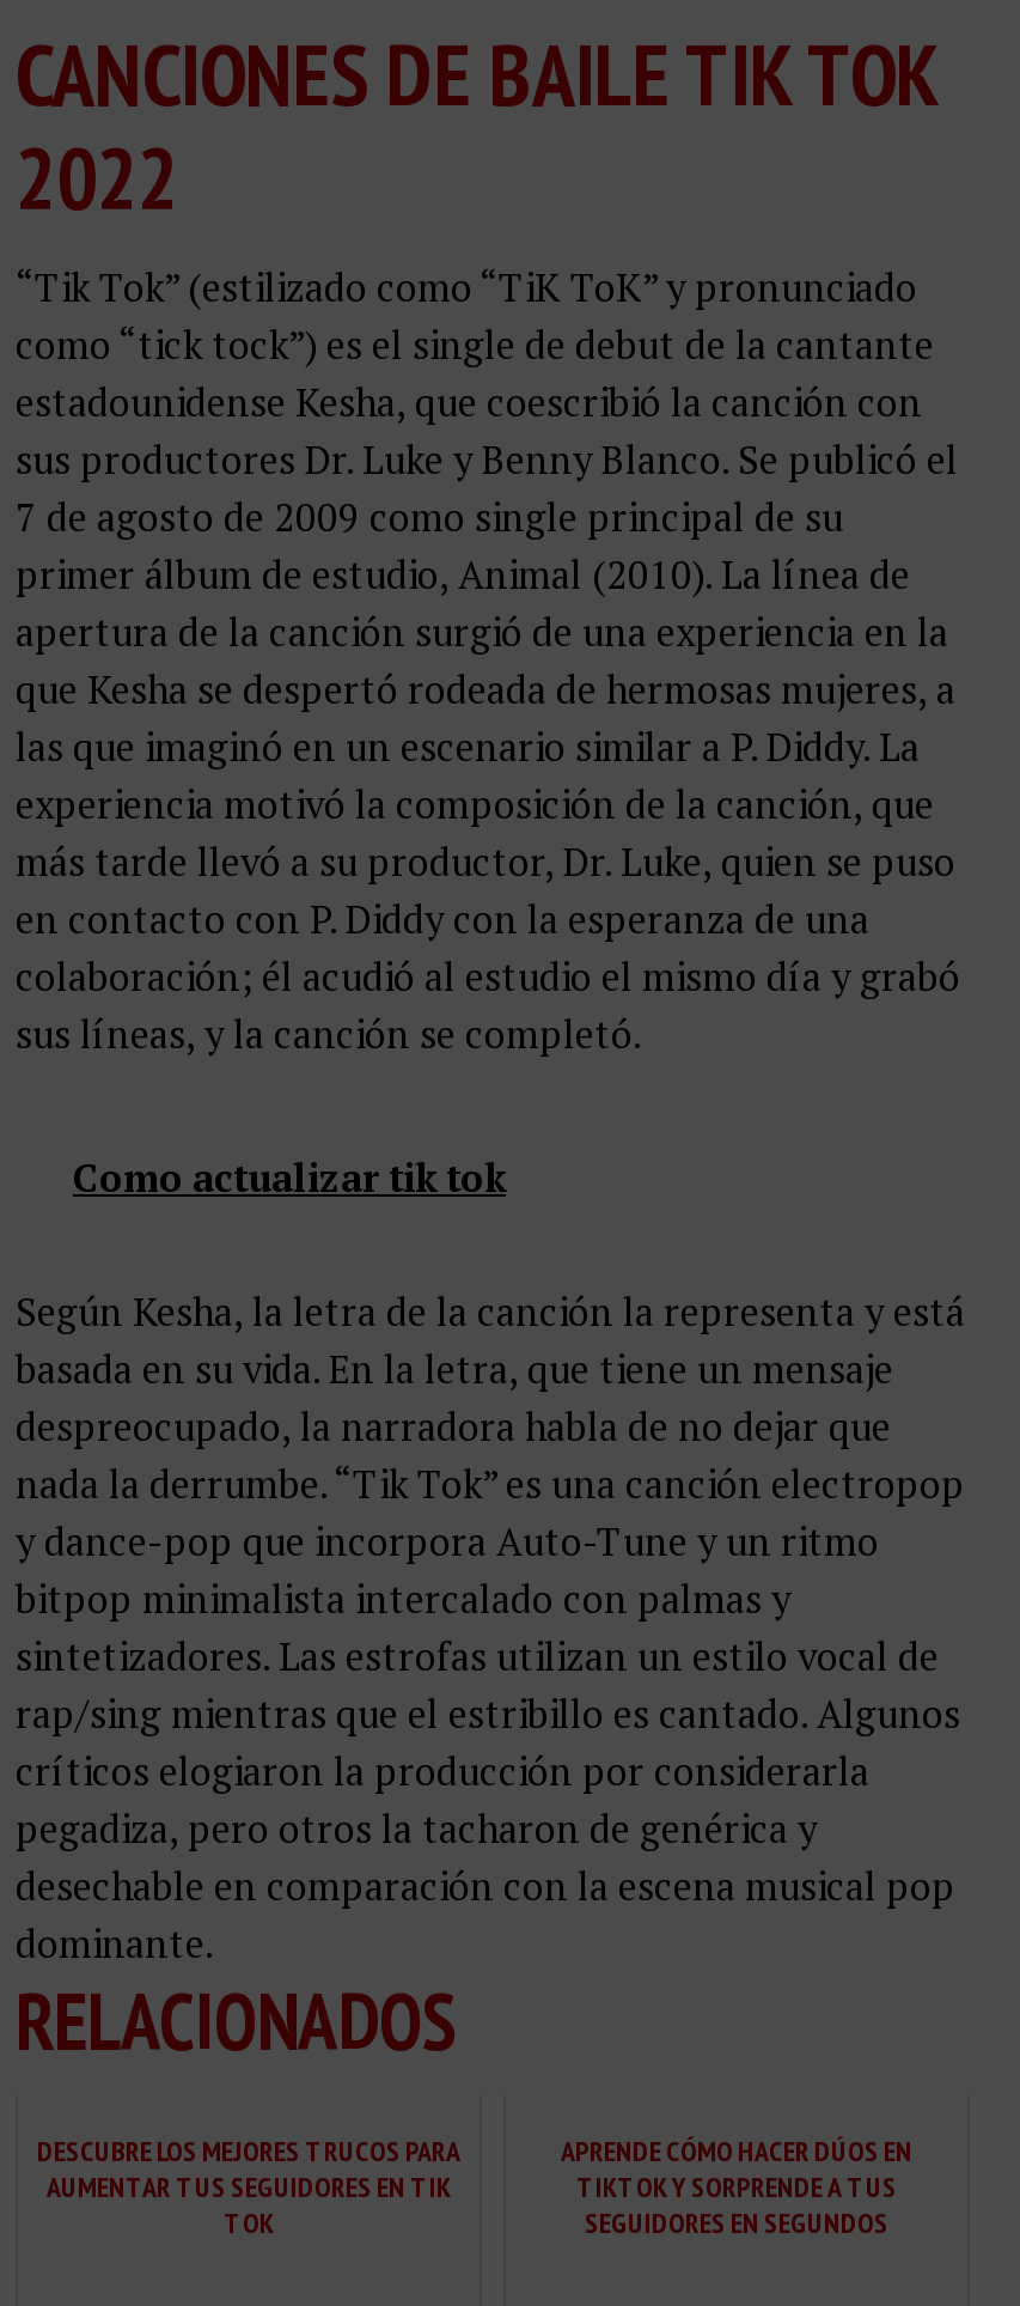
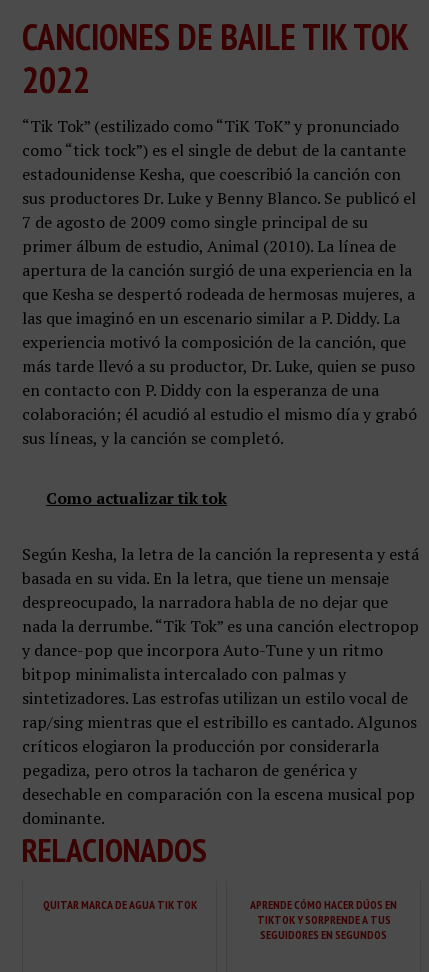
- DESCUBRE LOS MEJORES TRUCOS PARA
- AUMENTAR TUS SEGUIDORES EN TIK
- TOK
+ QUITAR MARCA DE AGUA TIK TOK
